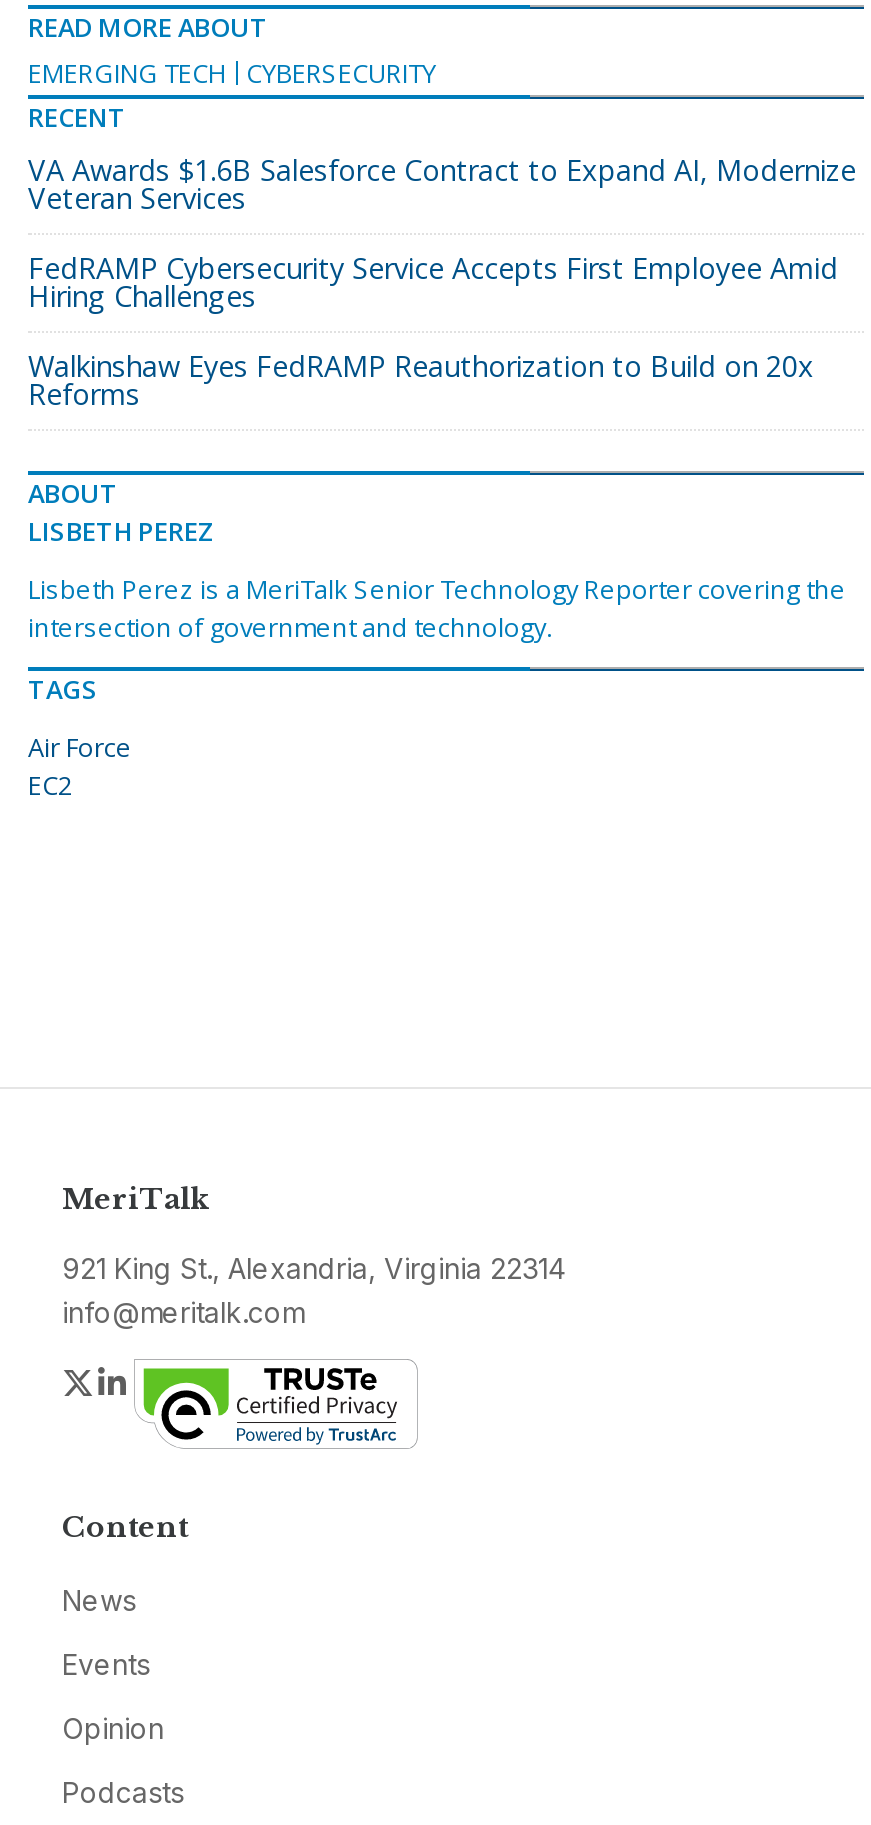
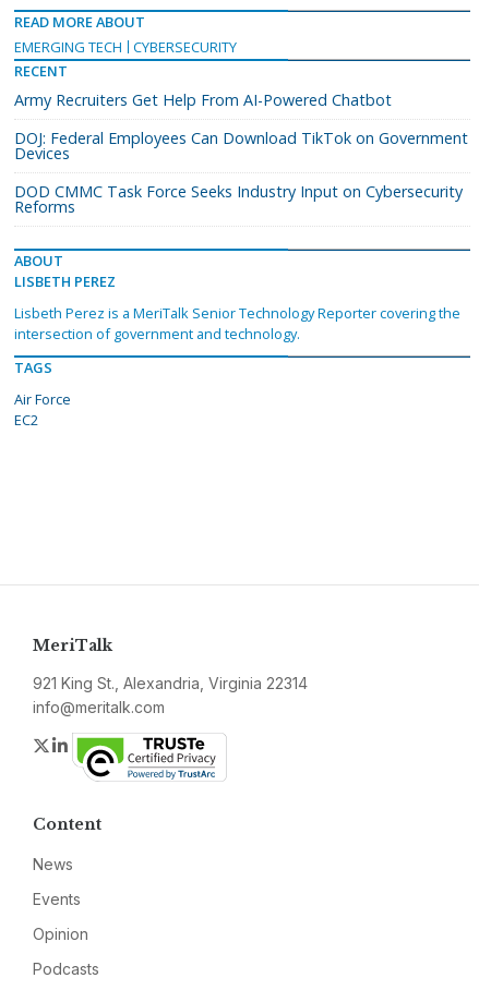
- VA Awards $1.6B Salesforce Contract to Expand AI, Modernize
- Veteran Services
+ Army Recruiters Get Help From AI-Powered Chatbot

- FedRAMP Cybersecurity Service Accepts First Employee Amid
- Hiring Challenges
+ DOJ: Federal Employees Can Download TikTok on Government
+ Devices

- Walkinshaw Eyes FedRAMP Reauthorization to Build on 20x
+ DOD CMMC Task Force Seeks Industry Input on Cybersecurity
